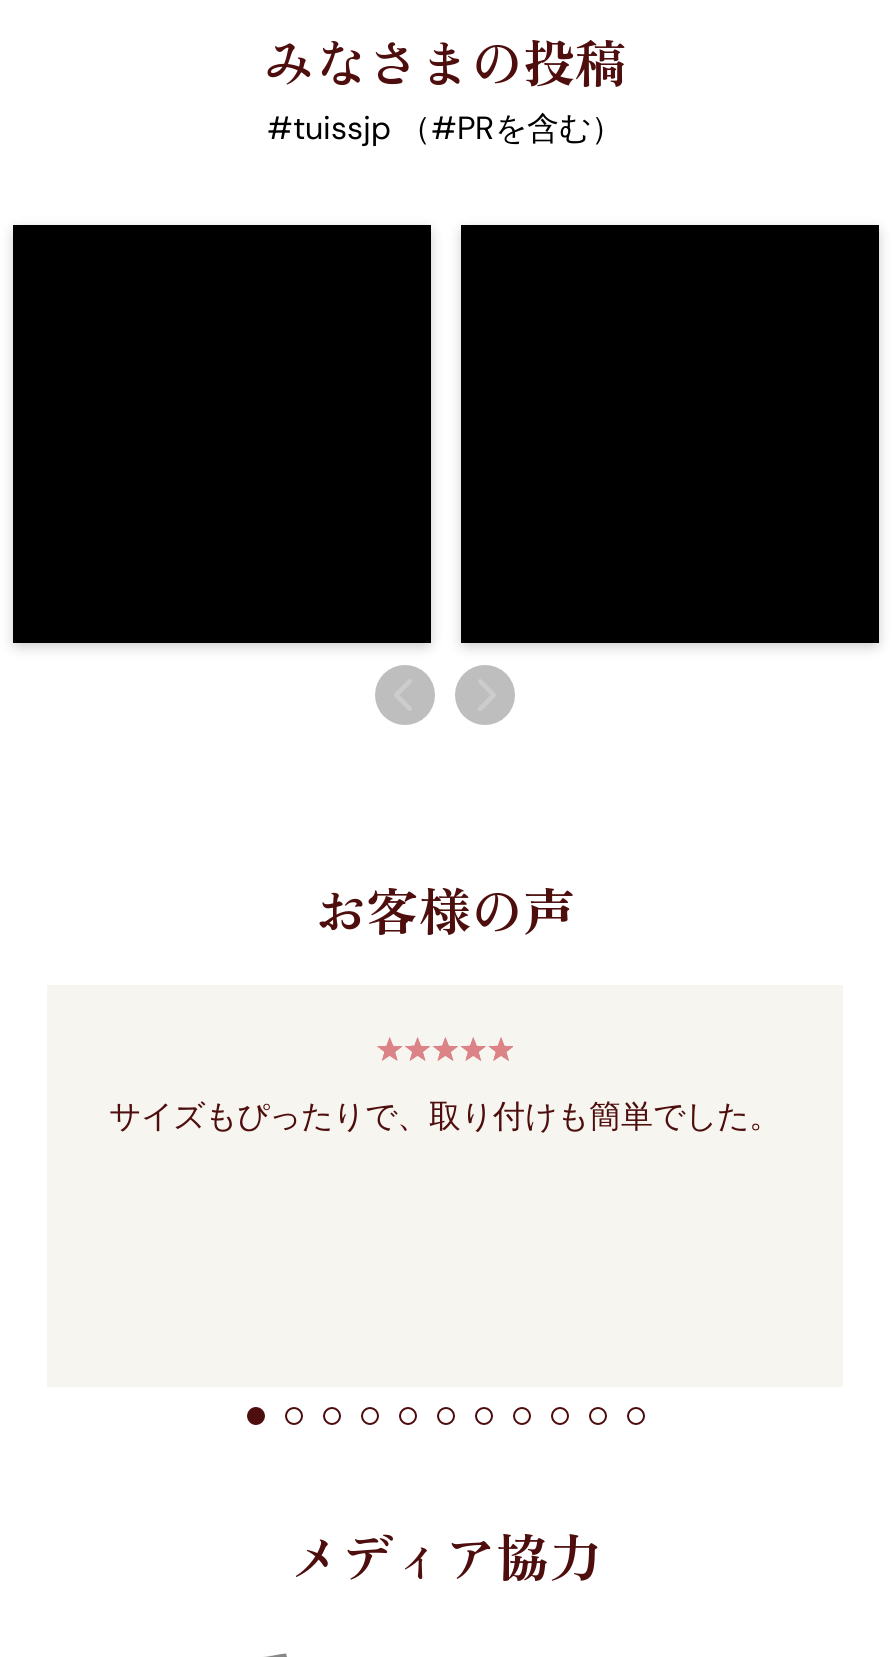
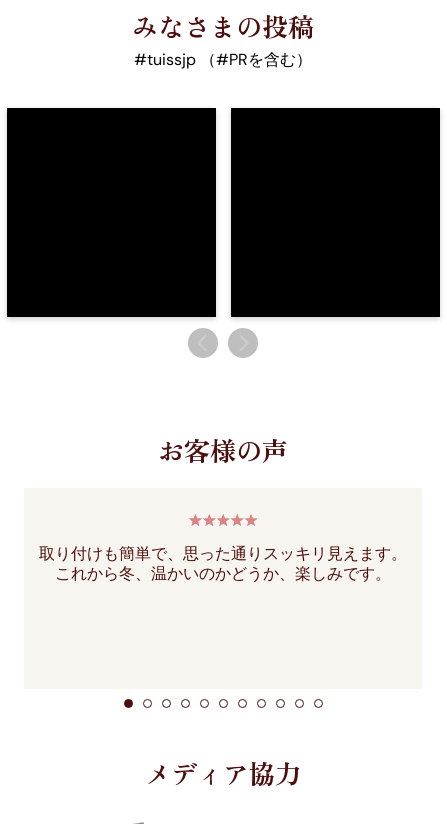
- サイズもぴったりで、取り付けも簡単でした。
+ 取り付けも簡単で、思った通りスッキリ見えます。
+ これから冬、温かいのかどうか、楽しみです。
